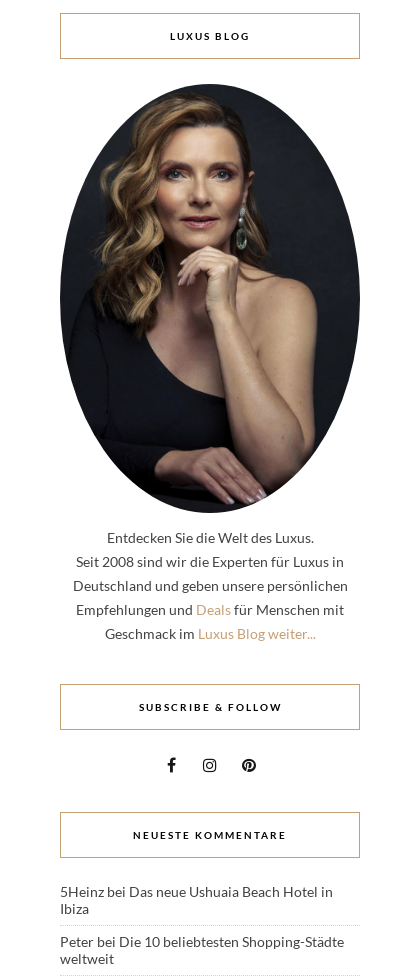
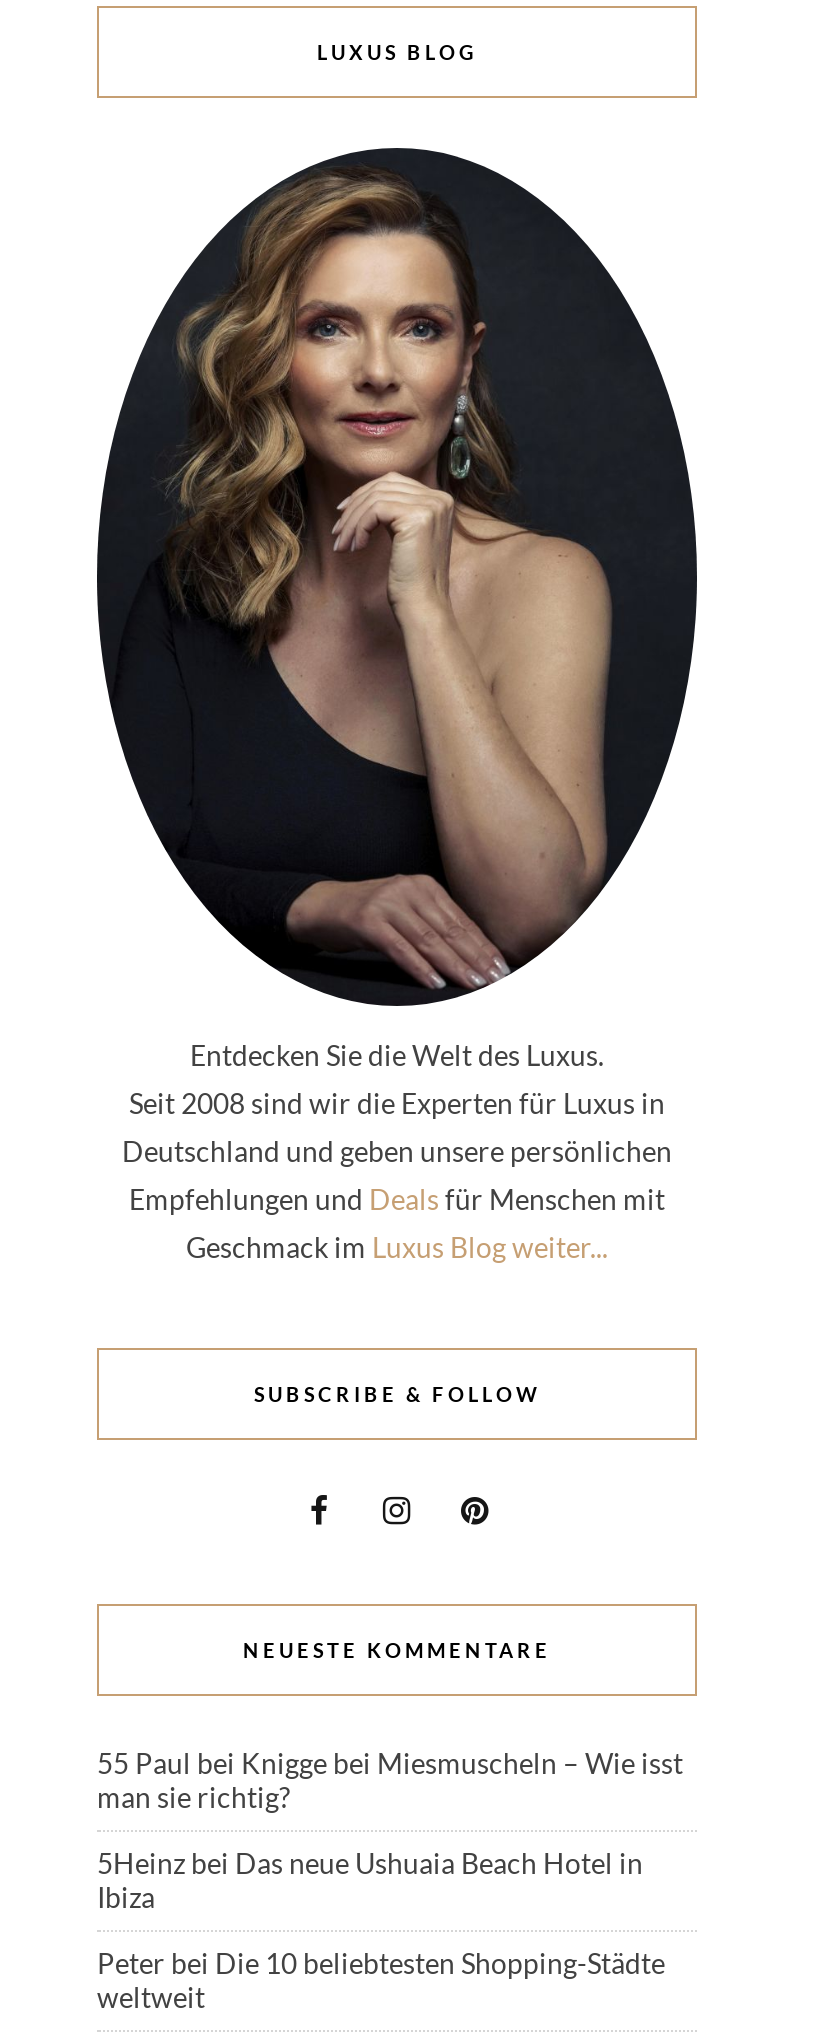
+ 55 Paul bei Knigge bei Miesmuscheln – Wie isst
+ man sie richtig?
